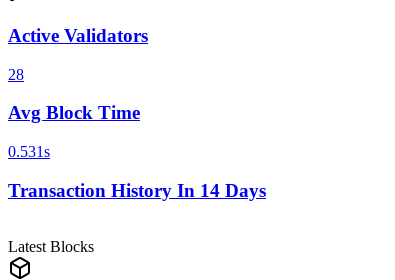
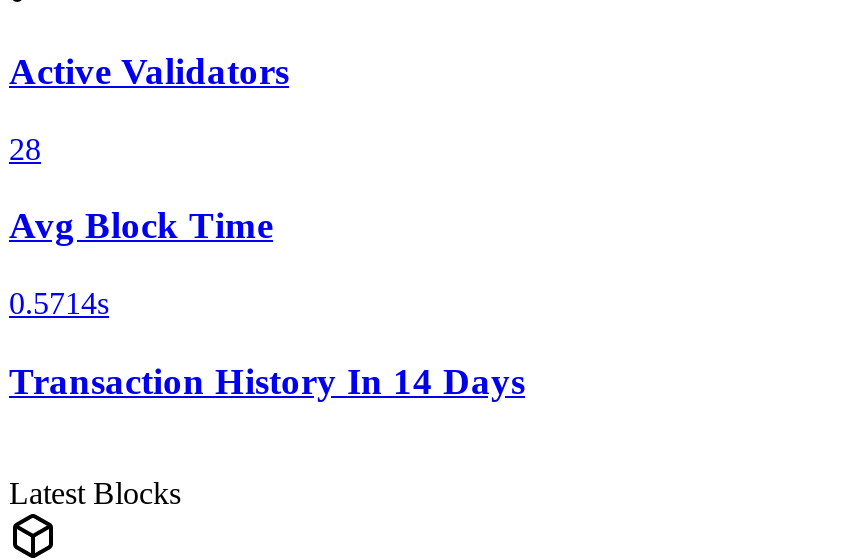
- 0.531s
+ 0.5714s
